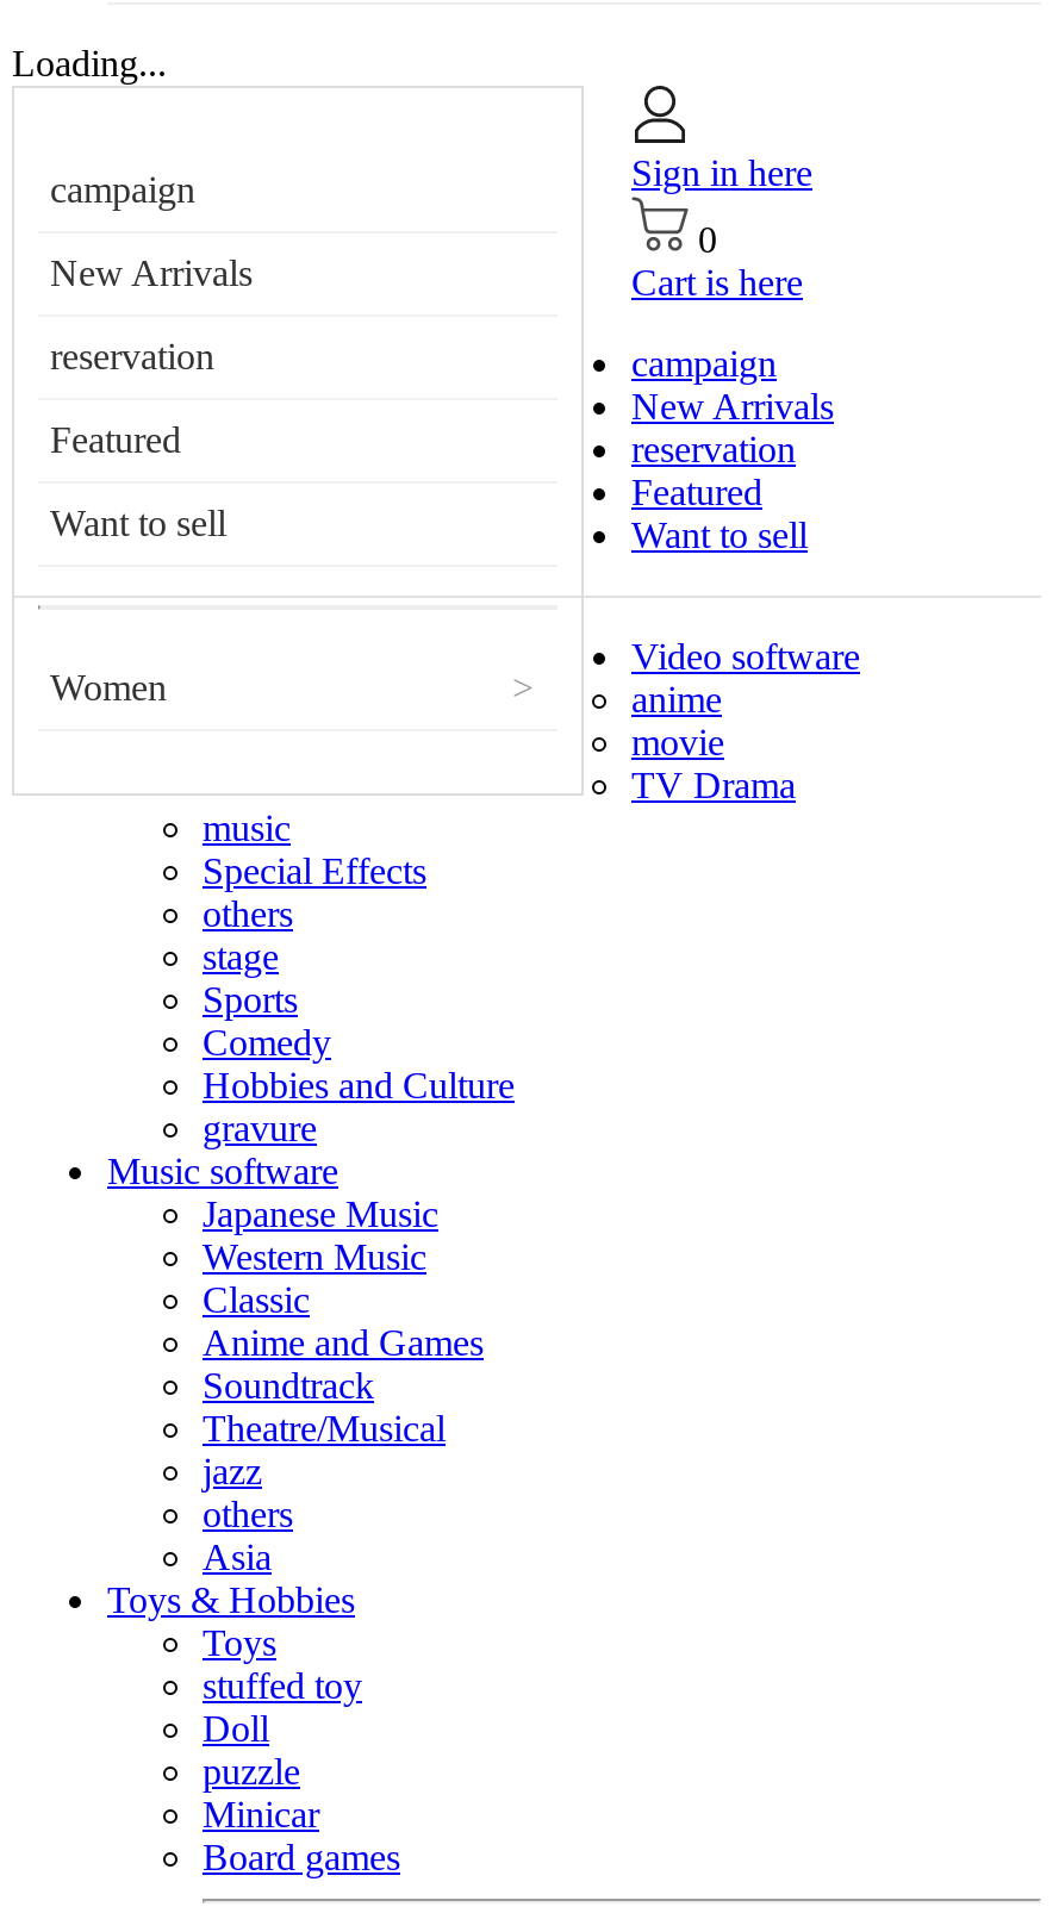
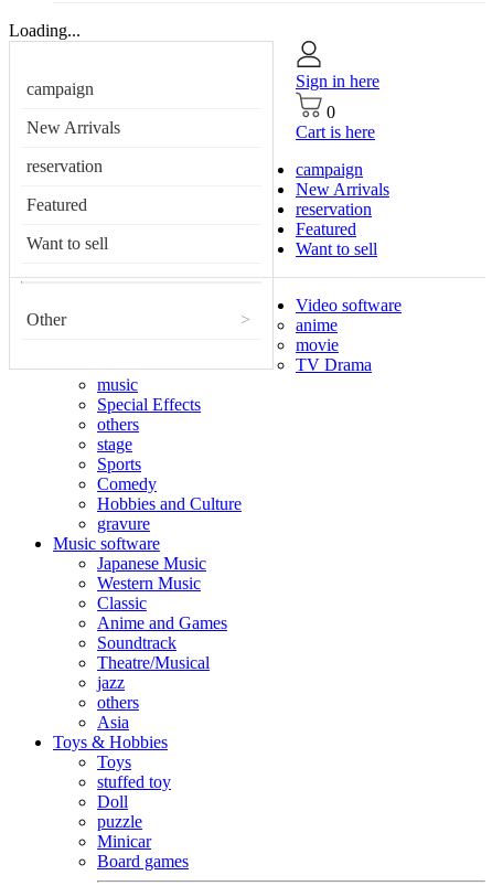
- Women
+ Other
